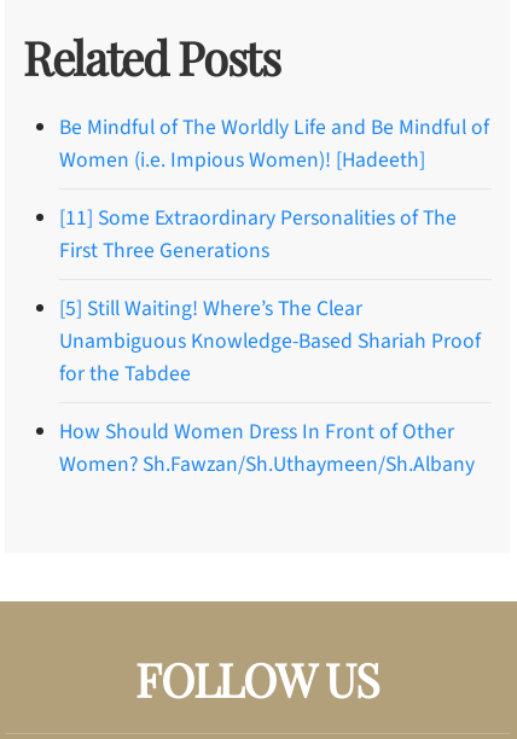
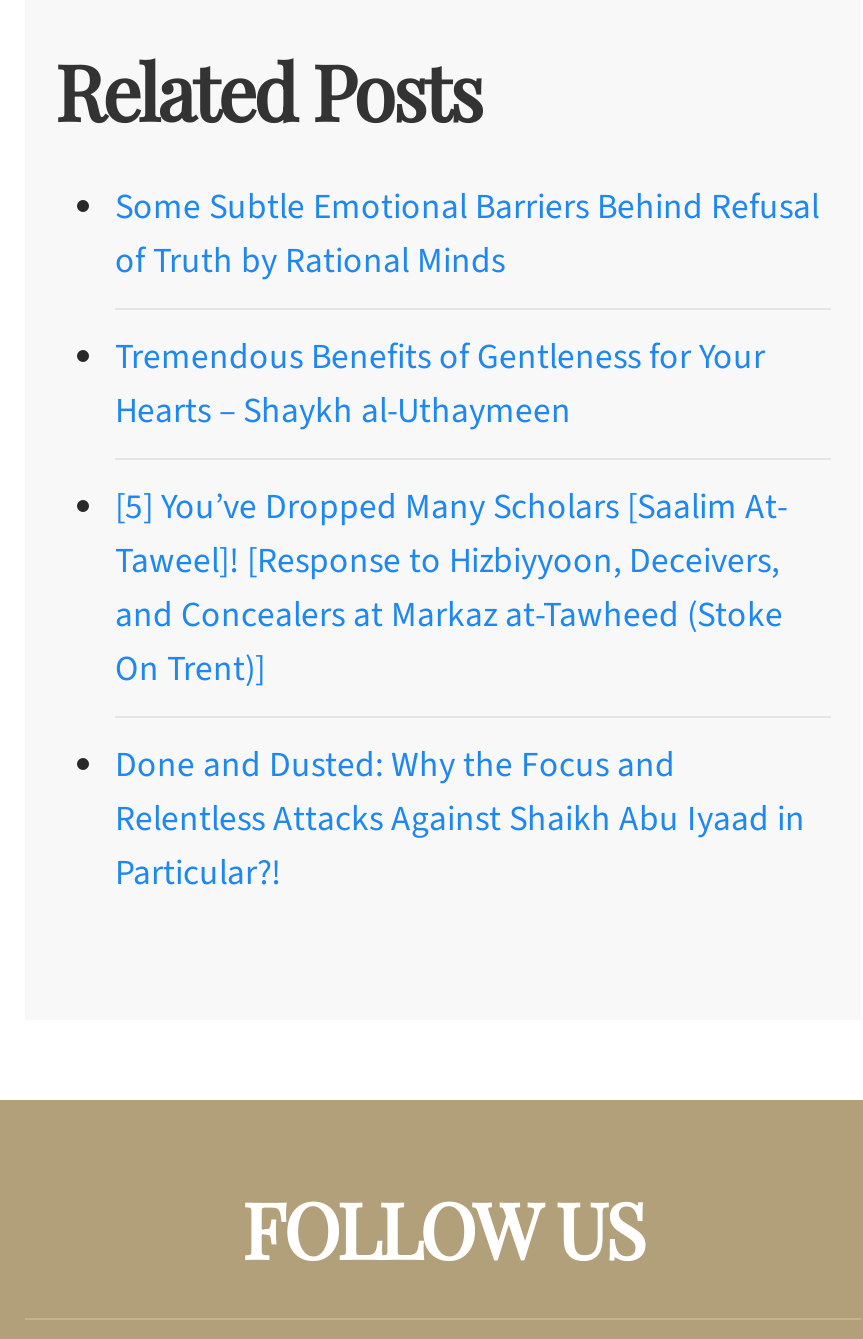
- Be Mindful of The Worldly Life and Be Mindful of
- Women (i.e. Impious Women)! [Hadeeth]
+ Some Subtle Emotional Barriers Behind Refusal
+ of Truth by Rational Minds

- [11] Some Extraordinary Personalities of The
- First Three Generations
+ Tremendous Benefits of Gentleness for Your
+ Hearts – Shaykh al-Uthaymeen

- [5] Still Waiting! Where’s The Clear
- Unambiguous Knowledge-Based Shariah Proof
- for the Tabdee
+ [5] You’ve Dropped Many Scholars [Saalim At-
+ Taweel]! [Response to Hizbiyyoon, Deceivers,
+ and Concealers at Markaz at-Tawheed (Stoke
+ On Trent)]

- How Should Women Dress In Front of Other
- Women? Sh.Fawzan/Sh.Uthaymeen/Sh.Albany
+ Done and Dusted: Why the Focus and
+ Relentless Attacks Against Shaikh Abu Iyaad in
+ Particular?!
